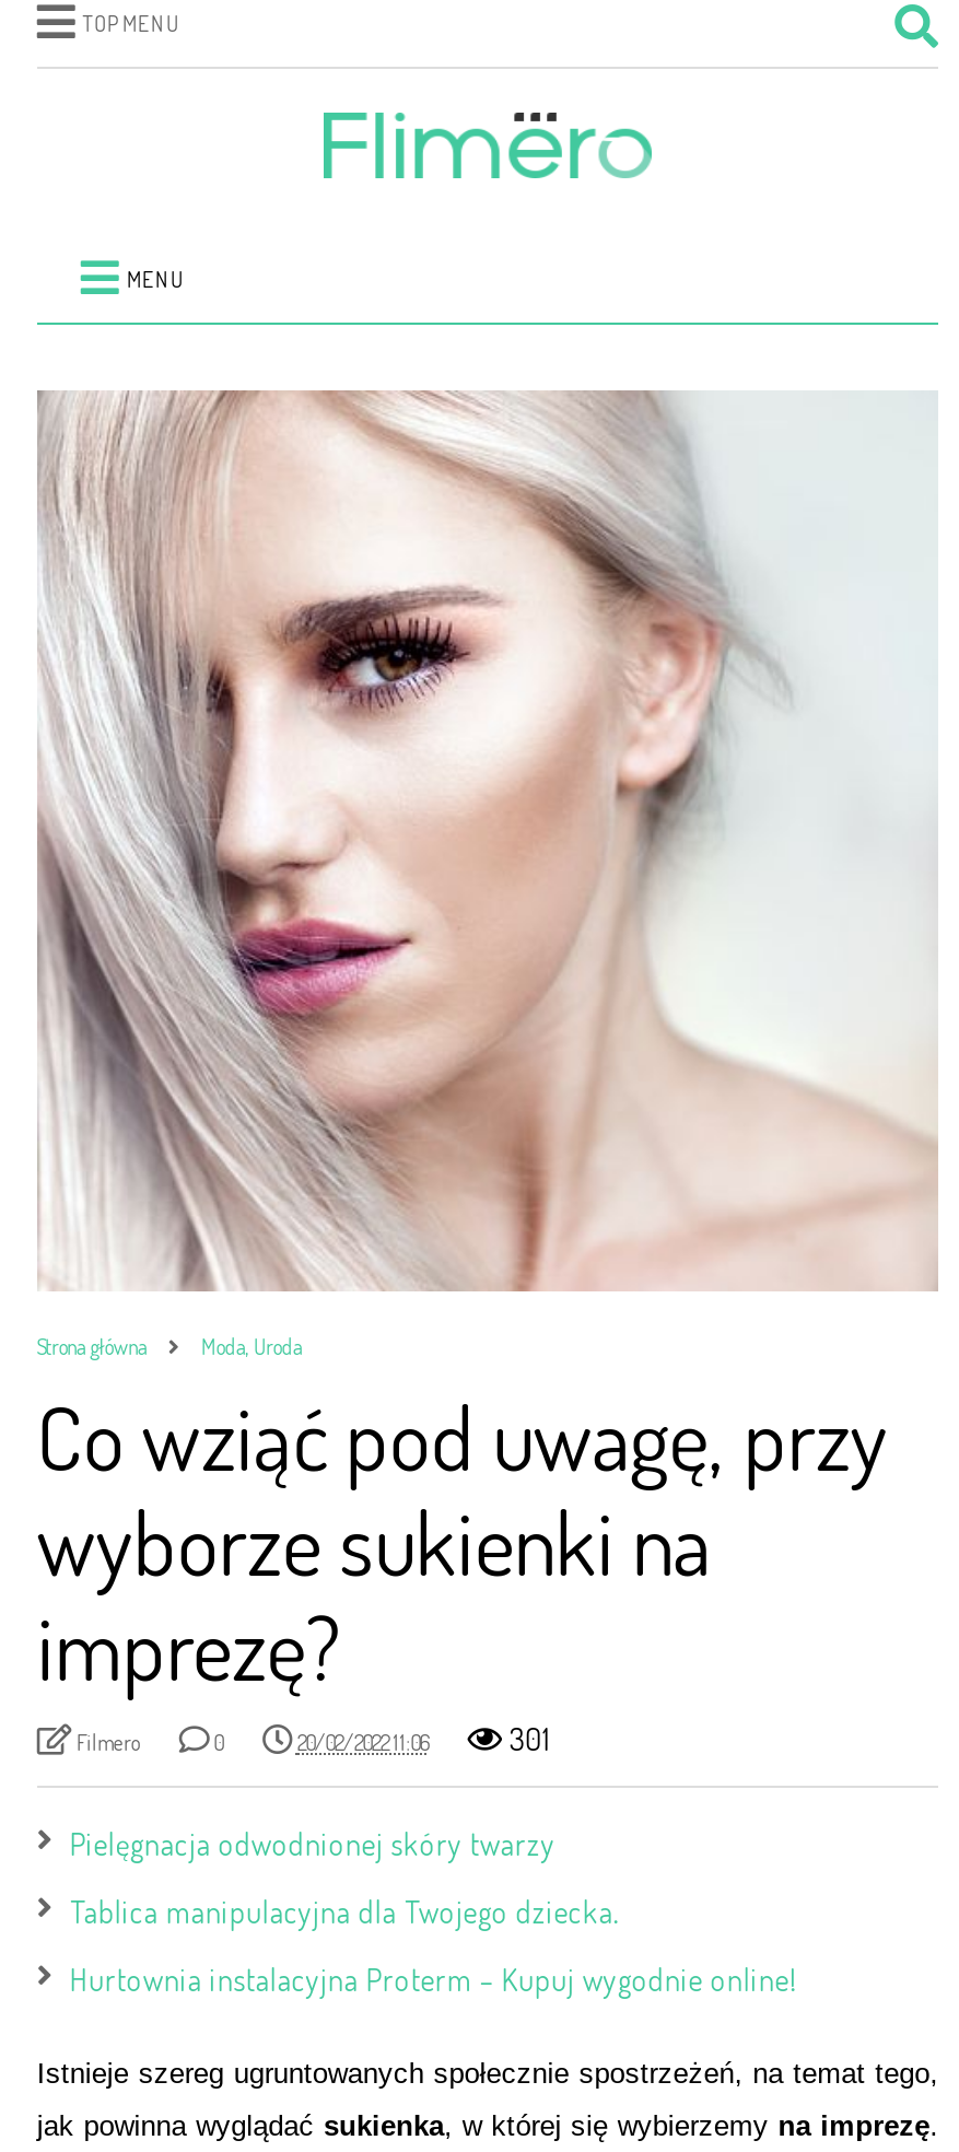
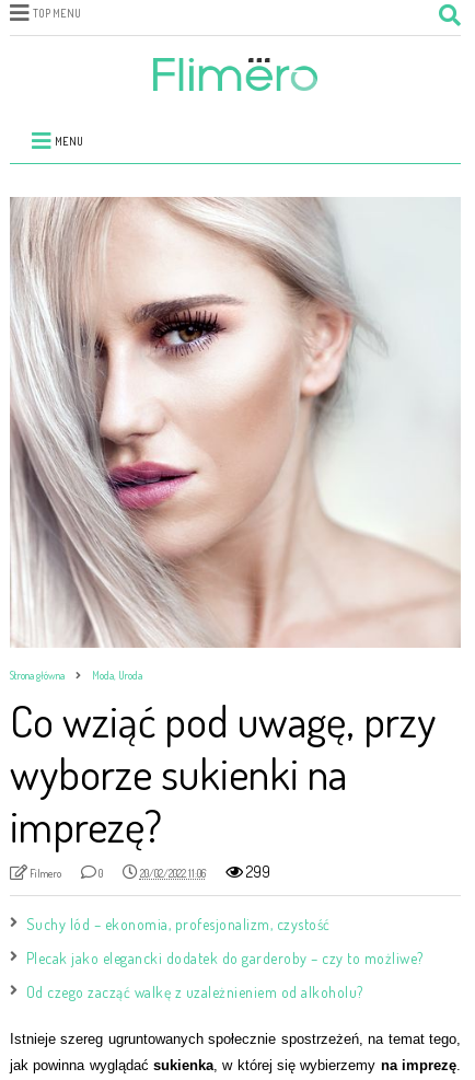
- 301
+ 299

- Pielęgnacja odwodnionej skóry twarzy
+ Suchy lód – ekonomia, profesjonalizm, czystość

- Tablica manipulacyjna dla Twojego dziecka.
+ Plecak jako elegancki dodatek do garderoby – czy to możliwe?

- Hurtownia instalacyjna Proterm – Kupuj wygodnie online!
+ Od czego zacząć walkę z uzależnieniem od alkoholu?
